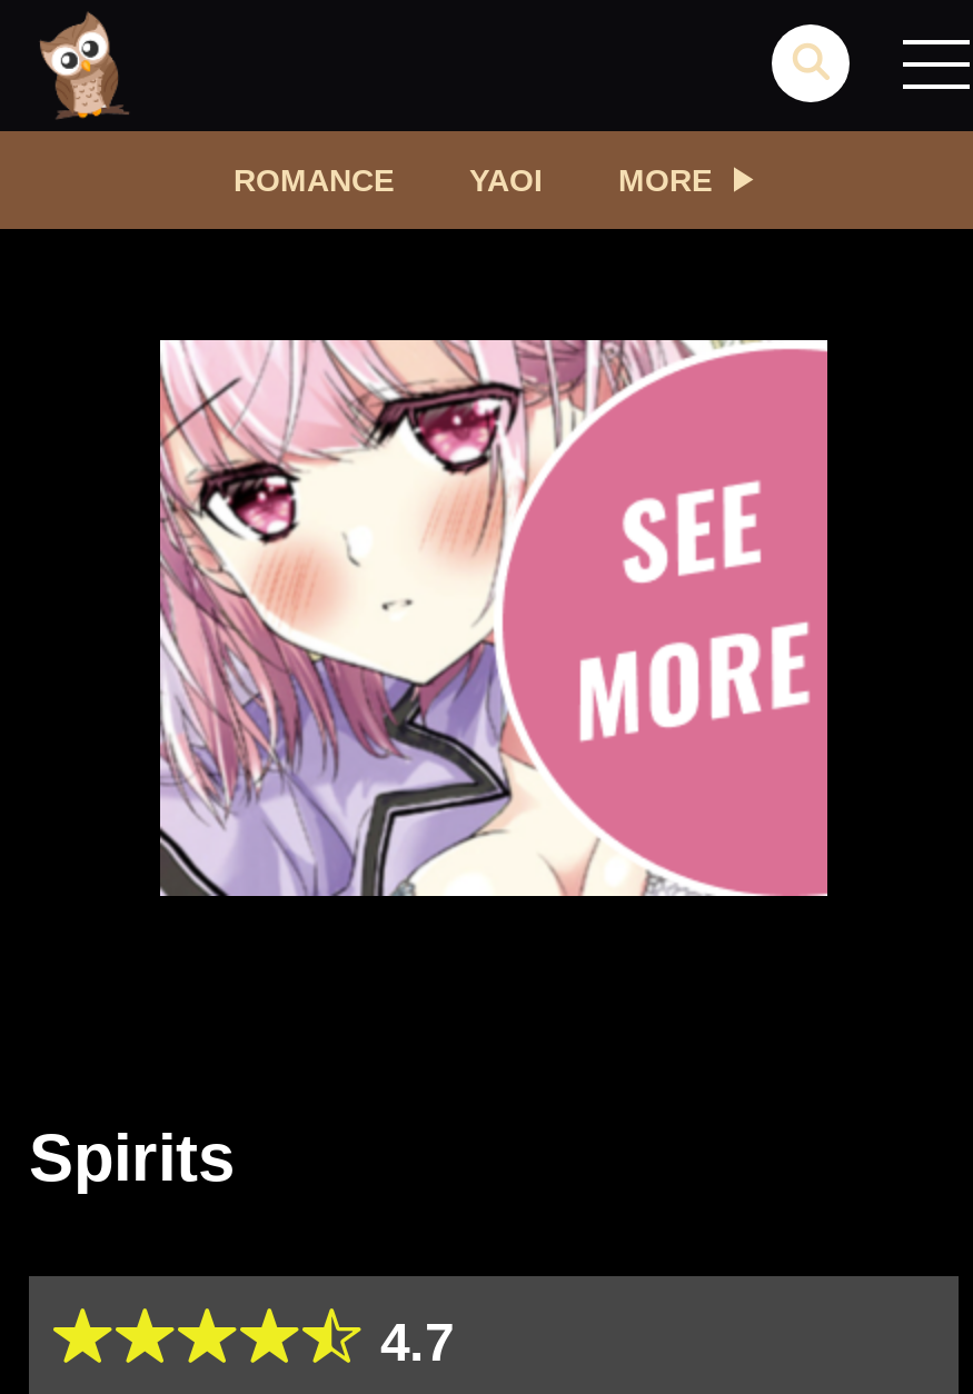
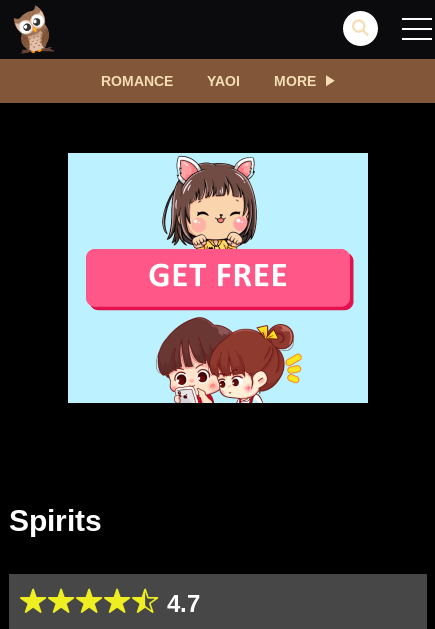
- [image]
+ [image]
